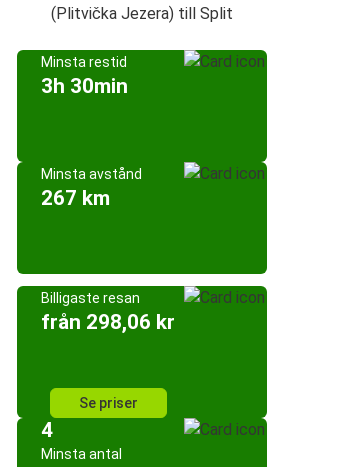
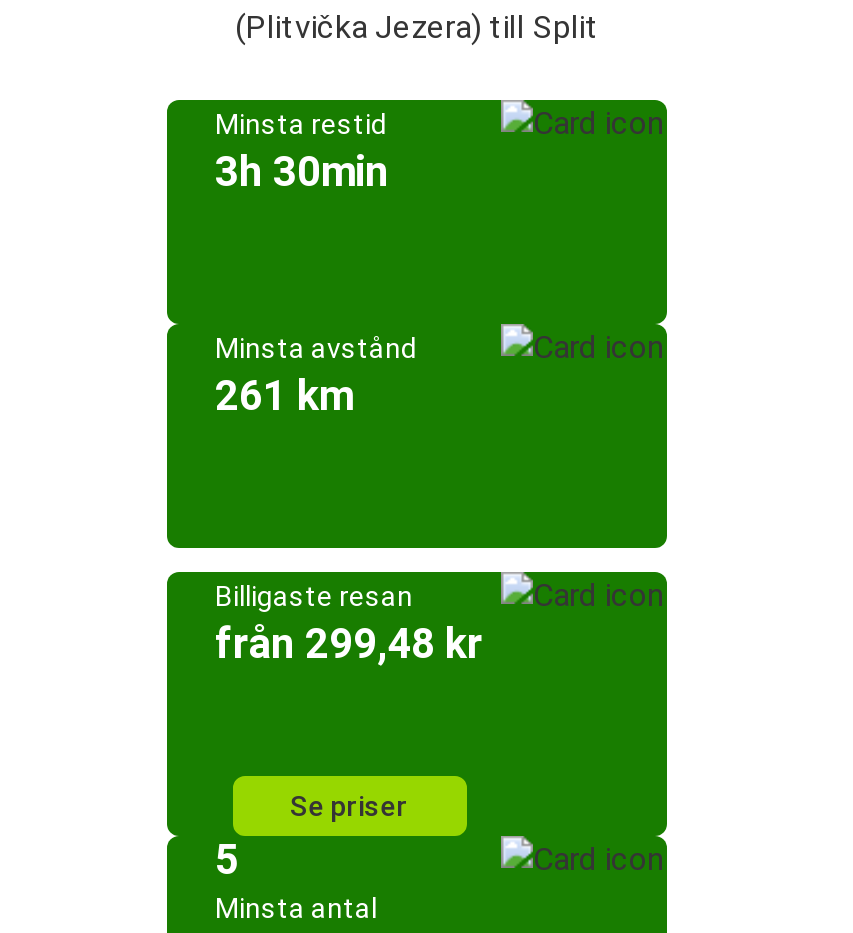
- 267 km
+ 261 km

- från 298,06 kr
+ från 299,48 kr

- 4
+ 5
